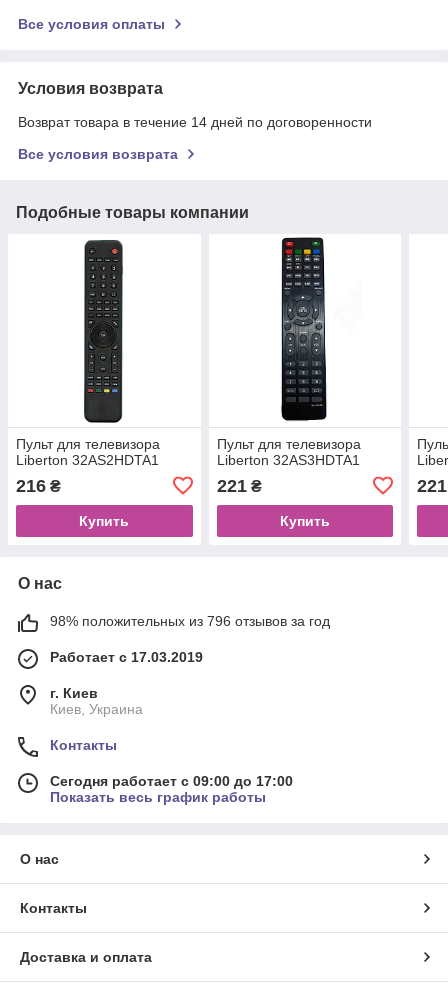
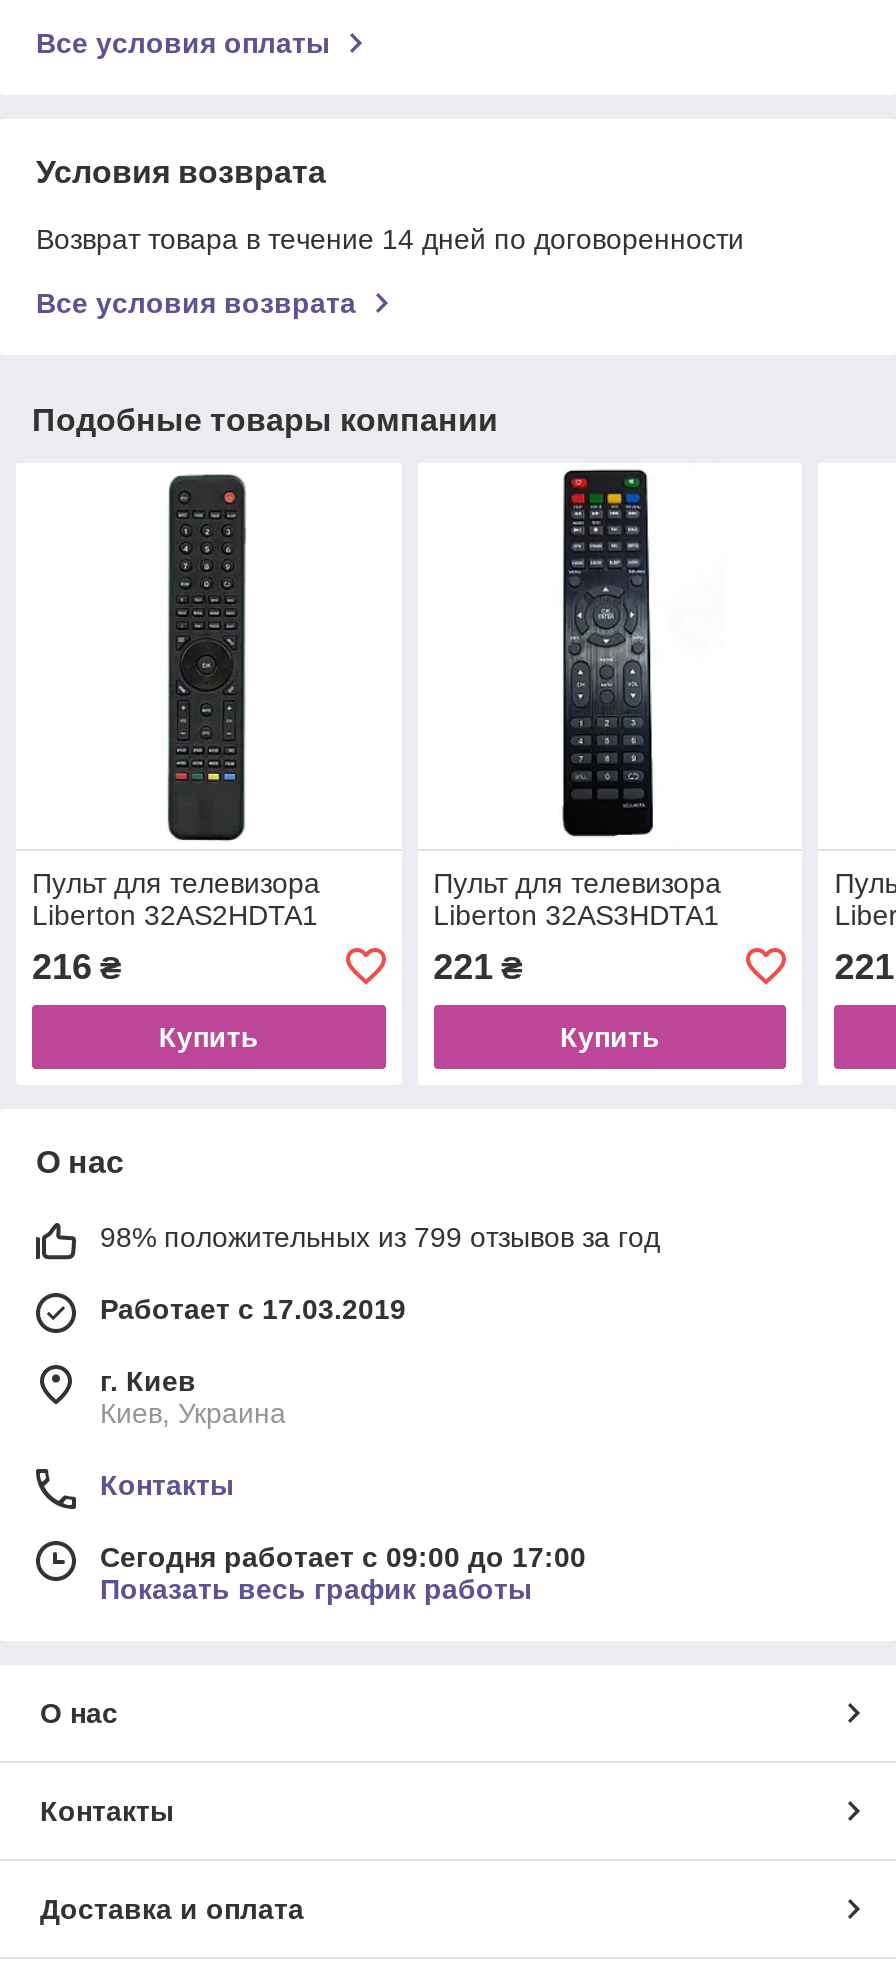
- 98% положительных из 796 отзывов за год
+ 98% положительных из 799 отзывов за год
